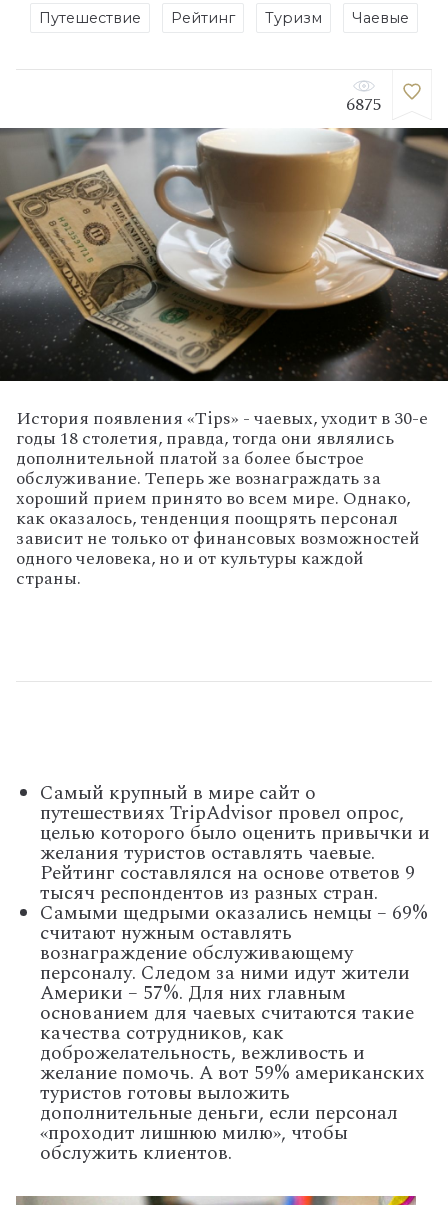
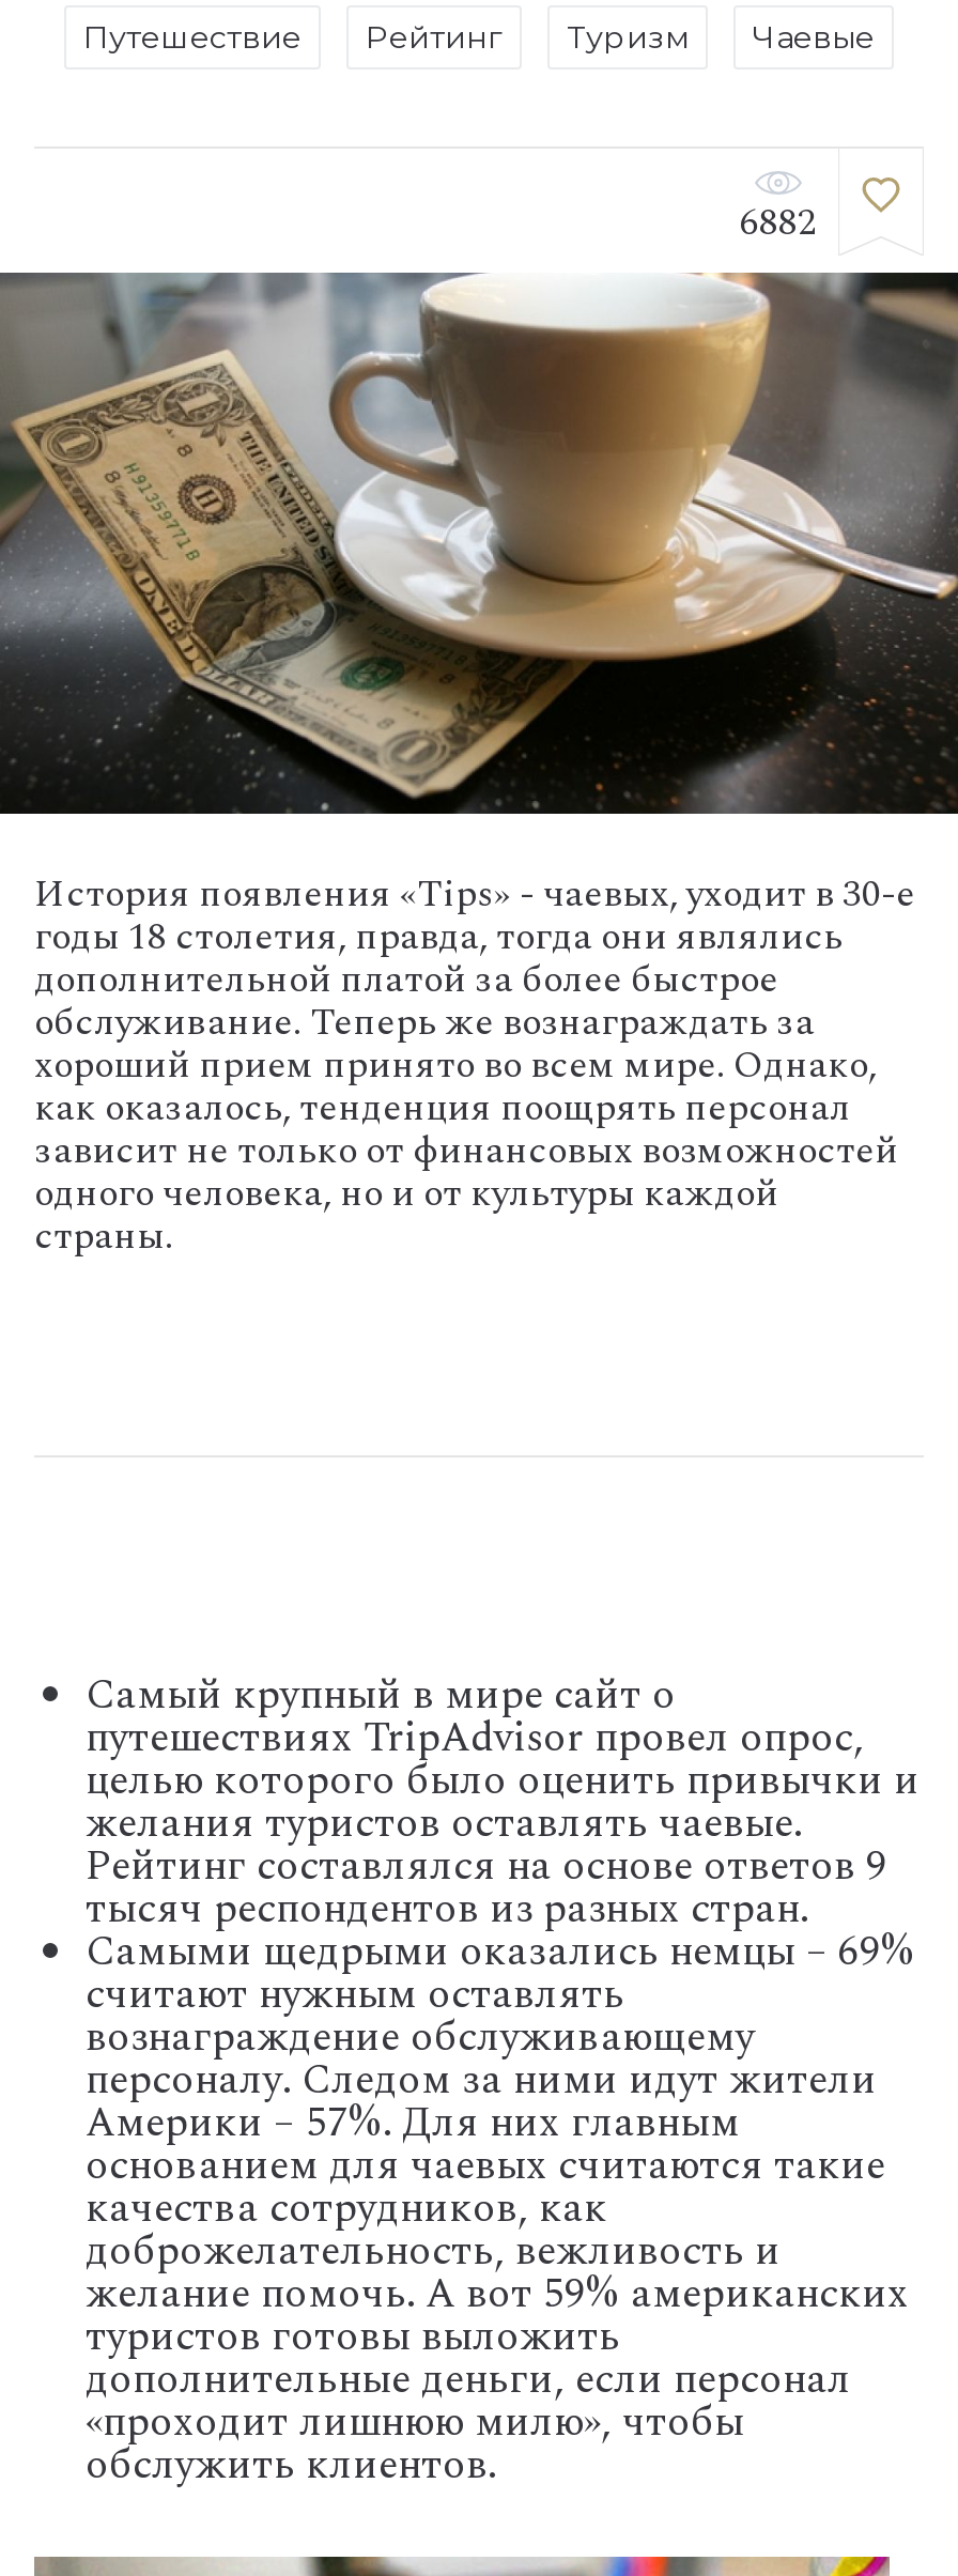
- 6875
+ 6882
